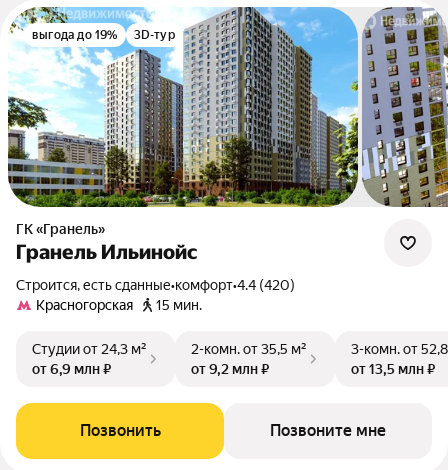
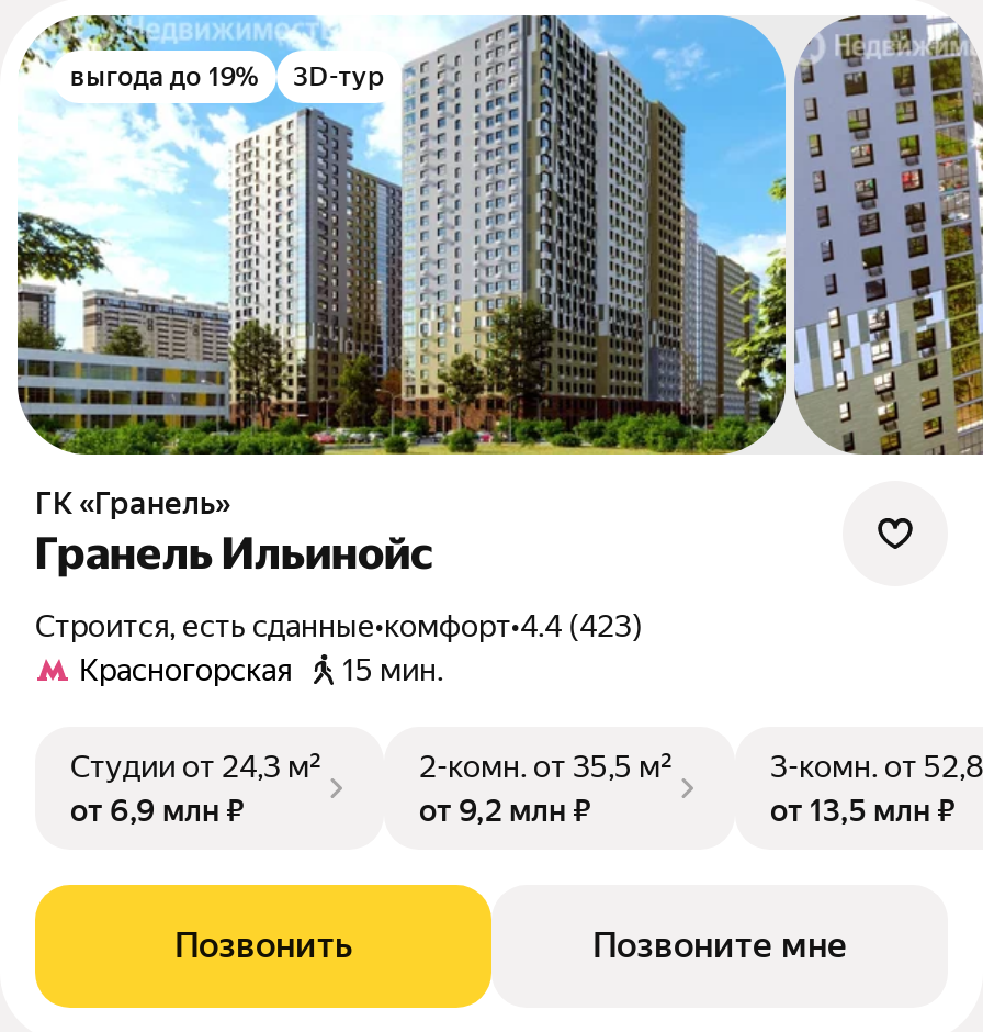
- Строится, есть сданные•комфорт•4.4 (420)
+ Строится, есть сданные•комфорт•4.4 (423)
